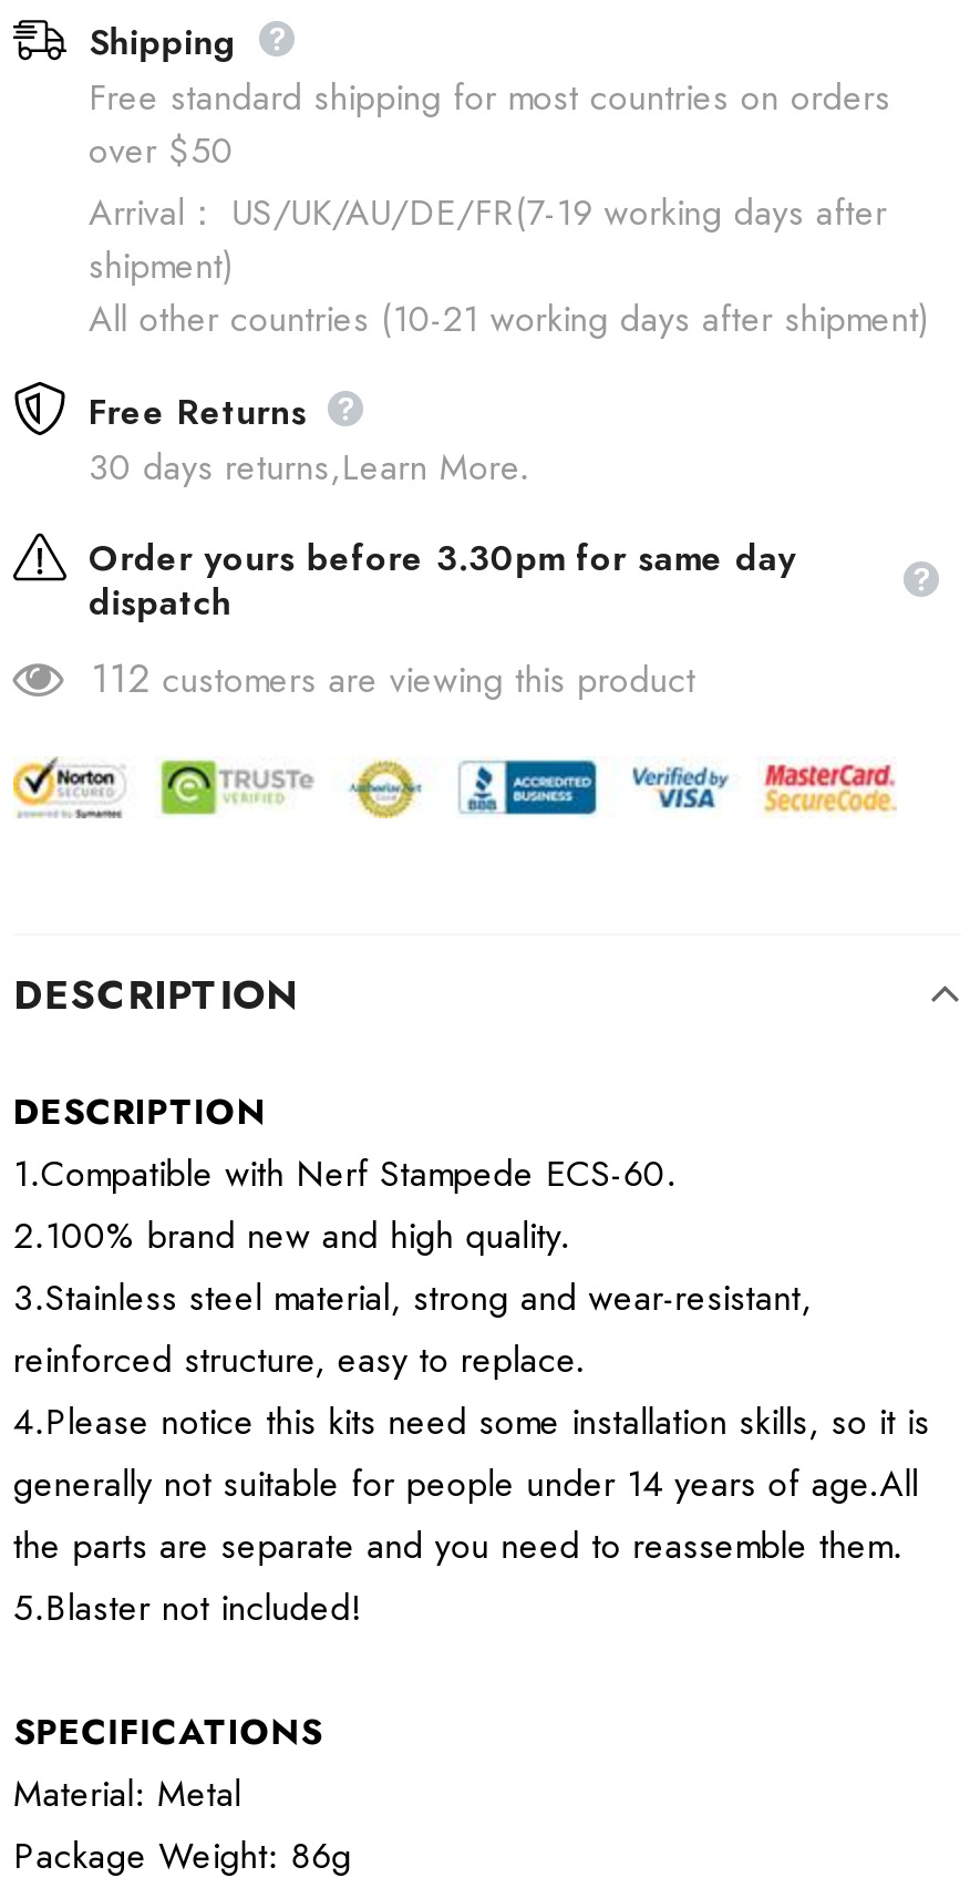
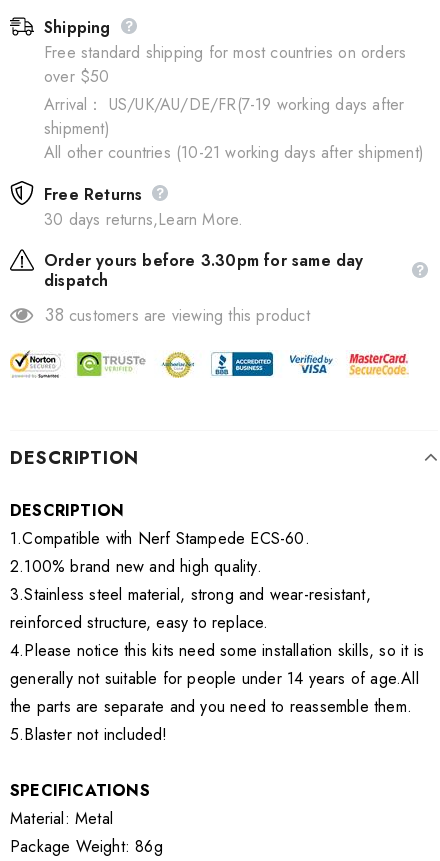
- 112 customers are viewing this product
+ 38 customers are viewing this product
